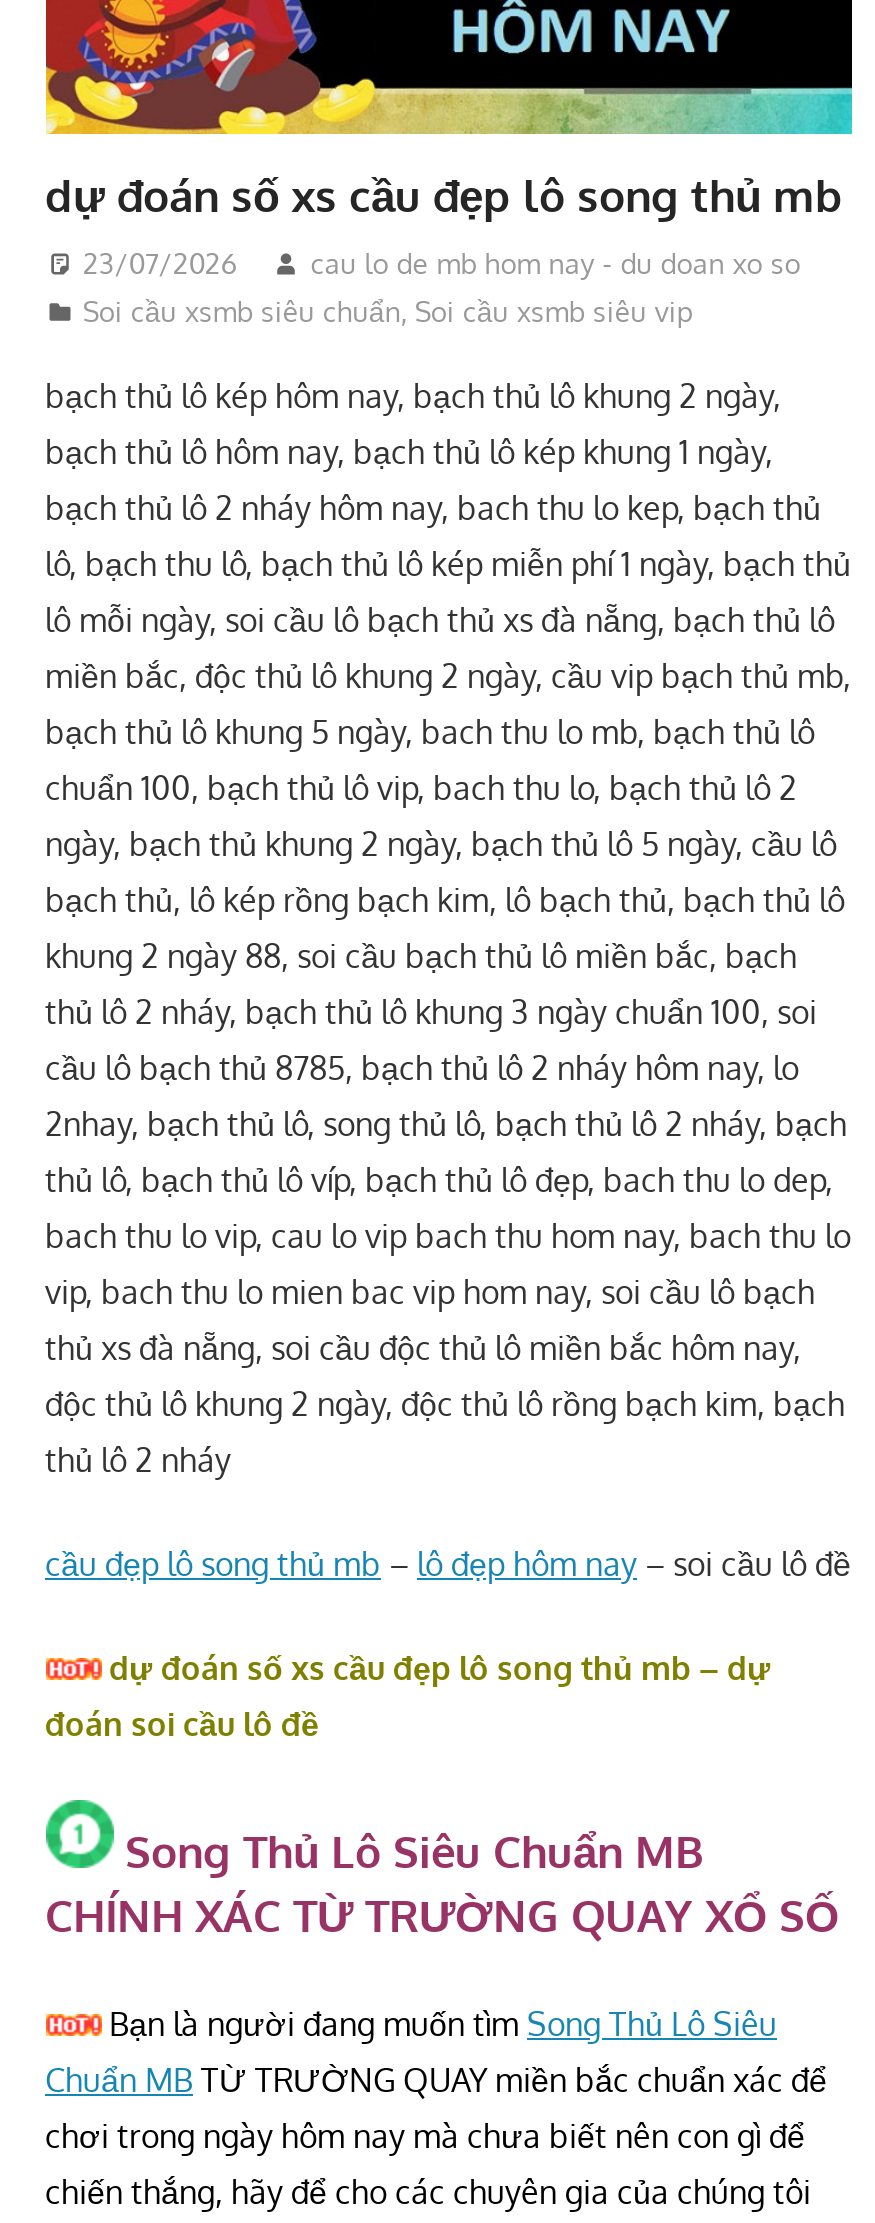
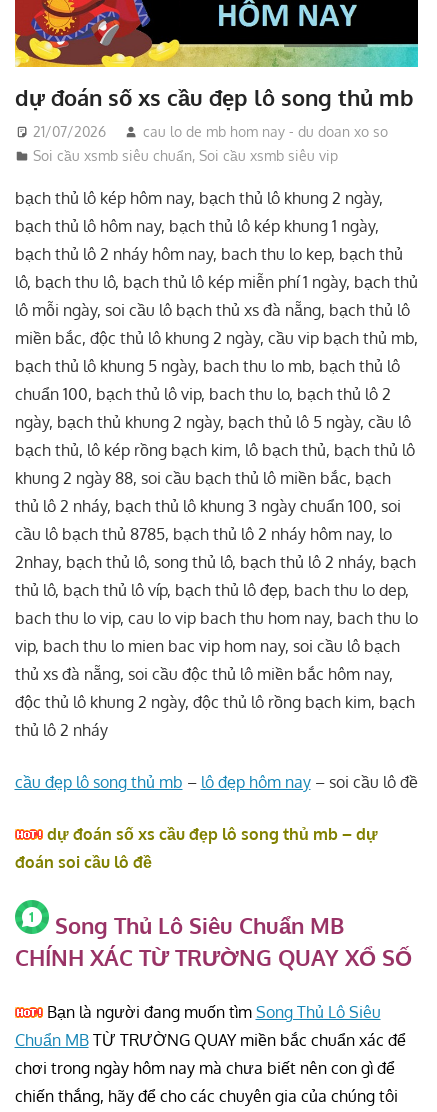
- 23/07/2026
+ 21/07/2026
